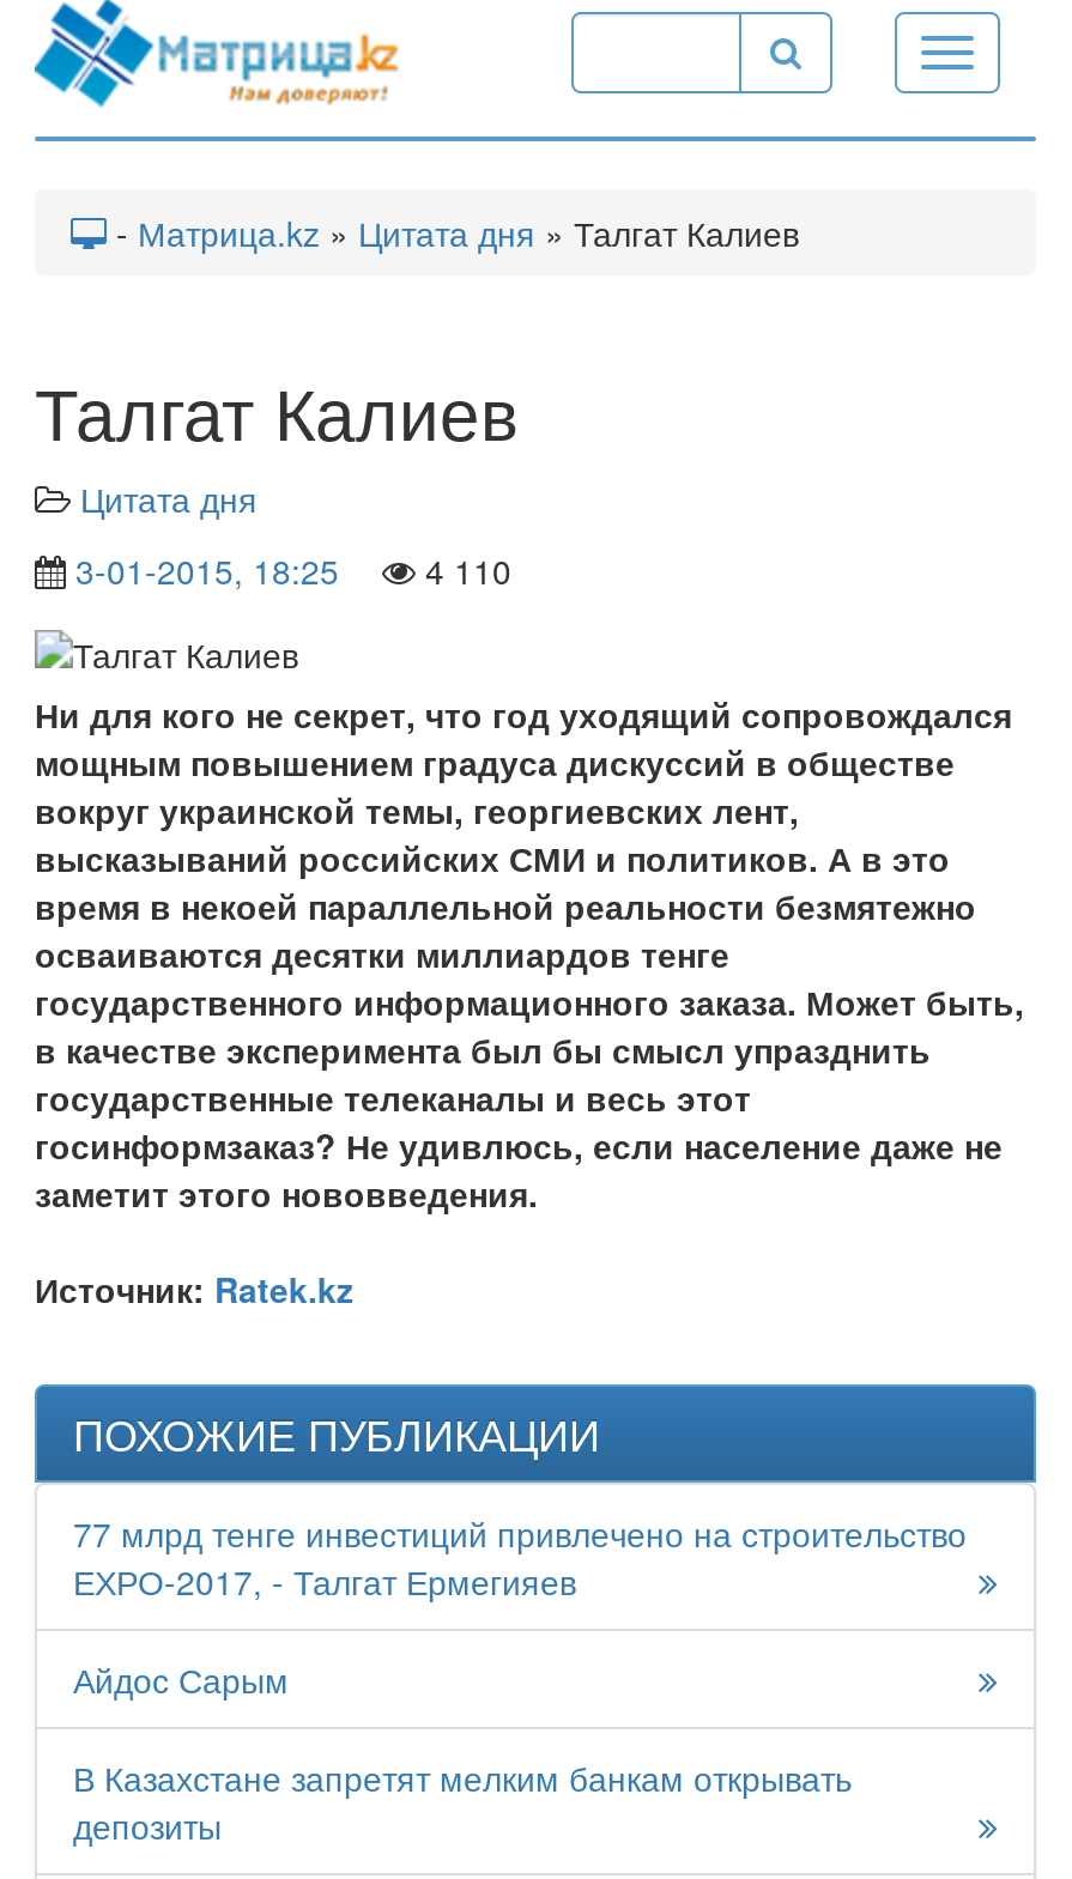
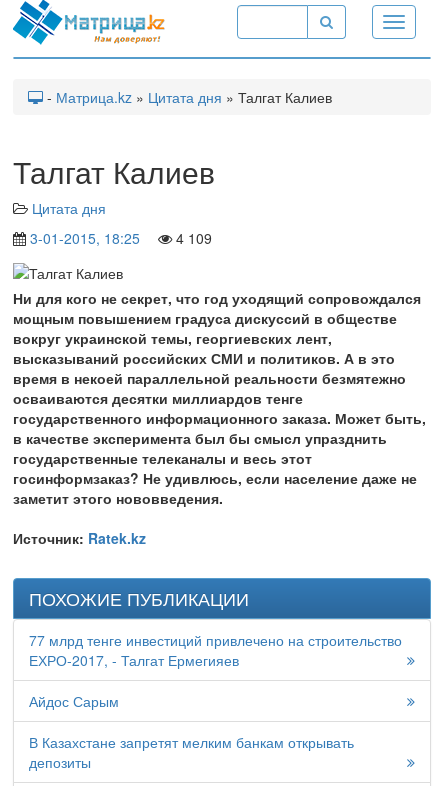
- 3-01-2015, 18:25 4 110
+ 3-01-2015, 18:25 4 109
